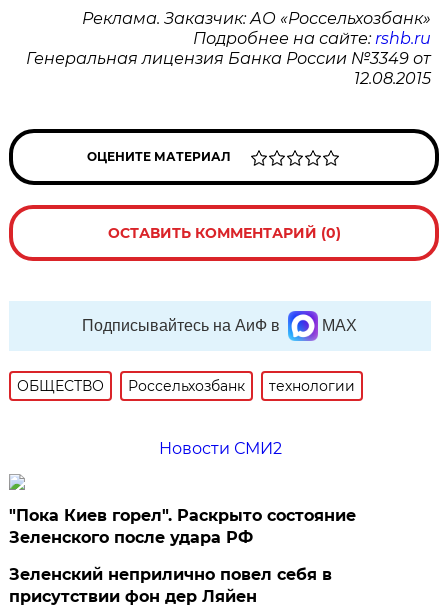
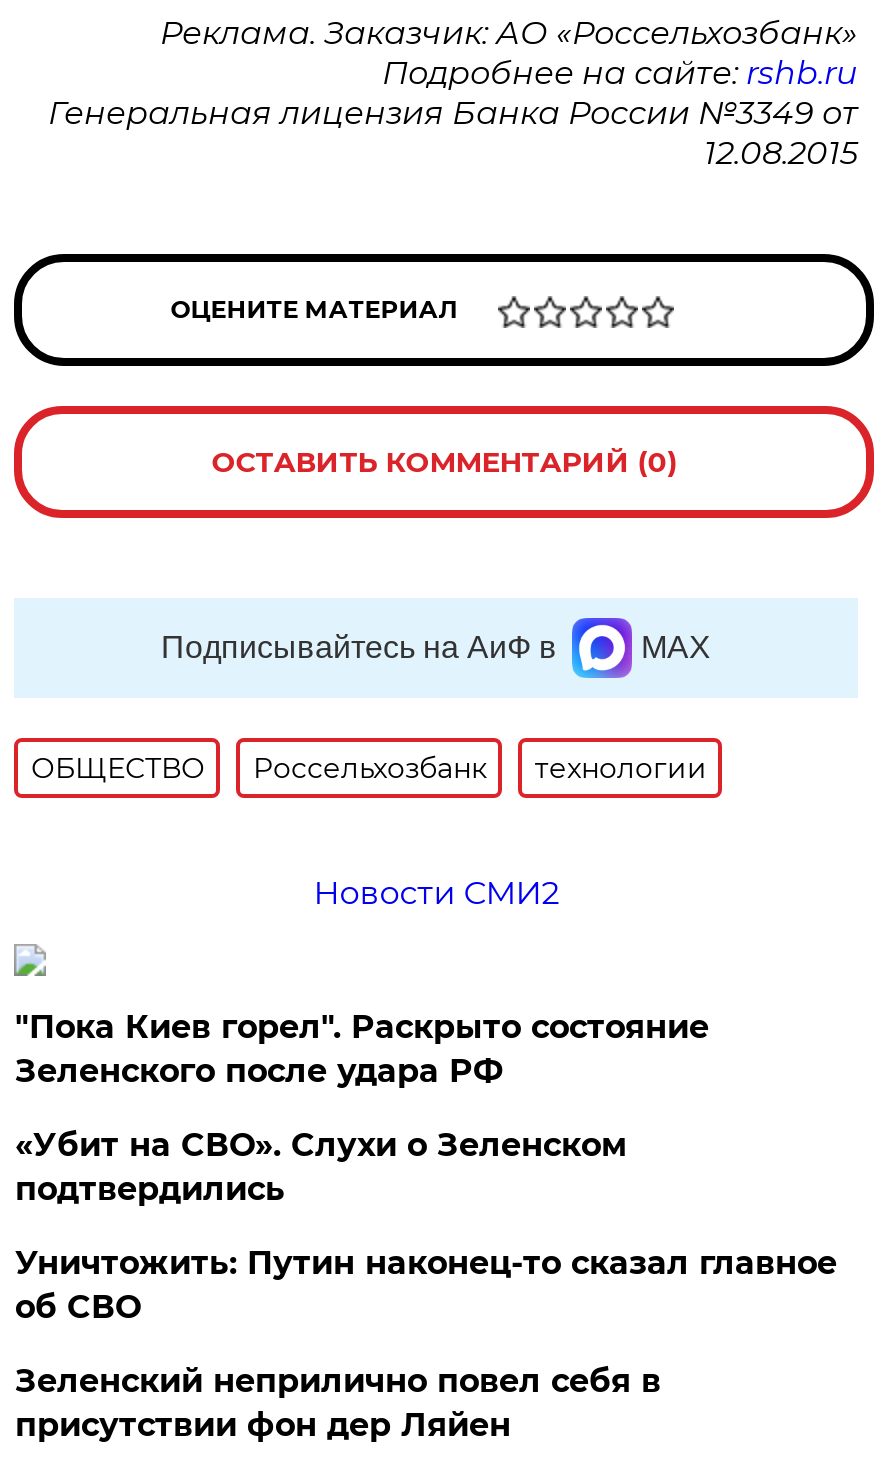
+ «Убит на СВО». Слухи о Зеленском
+ подтвердились
+ Уничтожить: Путин наконец-то сказал главное
+ об СВО
